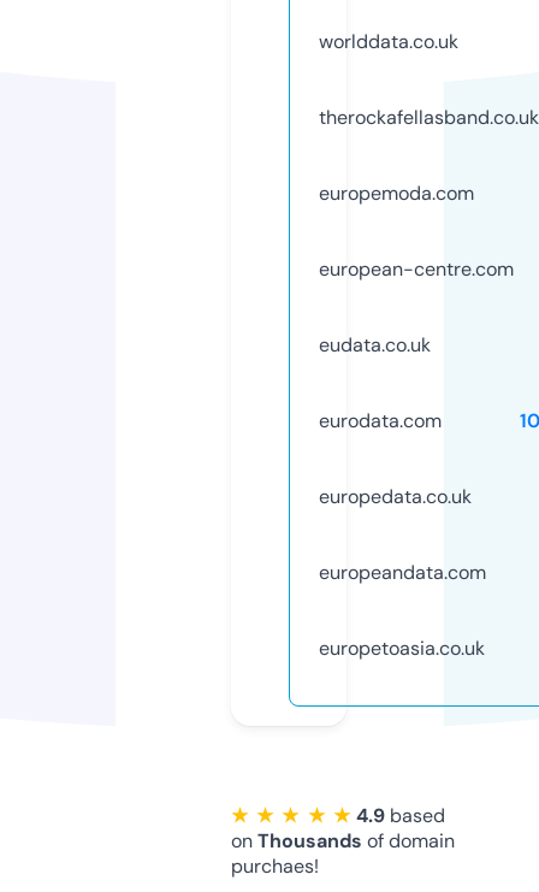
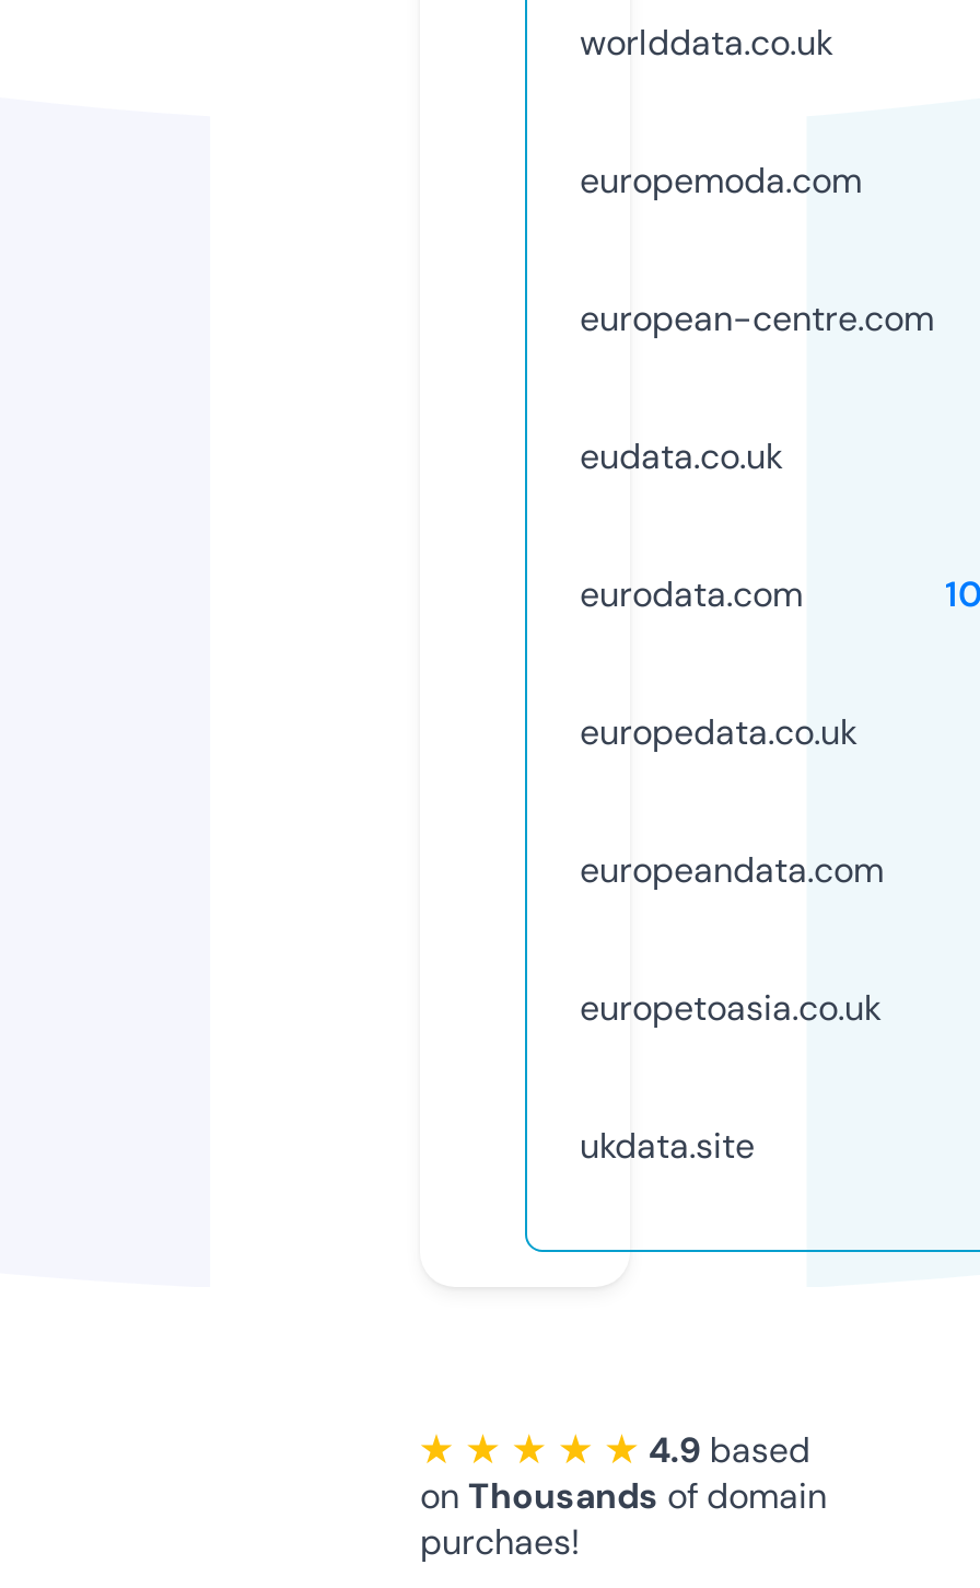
- therockafellasband.co.uk

moved up: europemoda.com | european-centre.com | eudata.co.uk | eurodata.com | europedata.co.uk | europeandata.com | europetoasia.co.uk

+ ukdata.site
